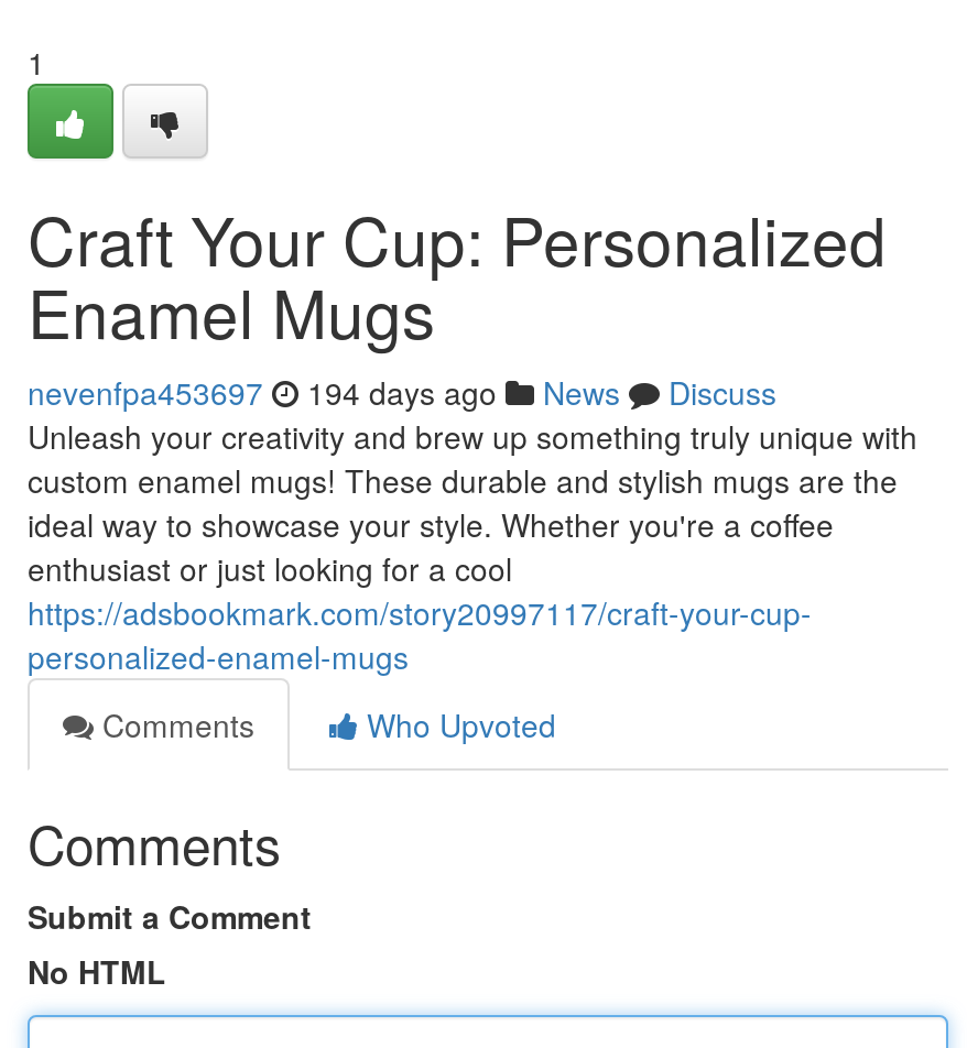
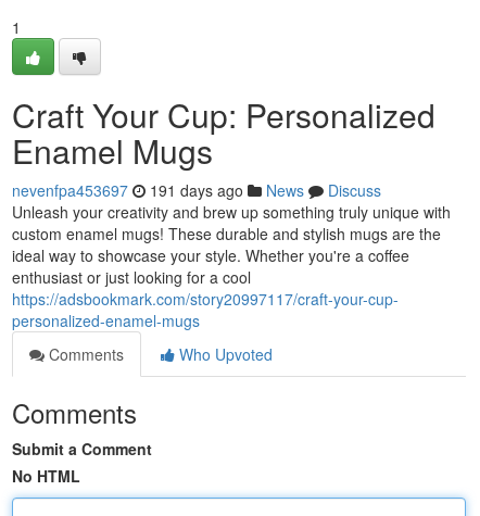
- nevenfpa453697 194 days ago News Discuss
+ nevenfpa453697 191 days ago News Discuss
